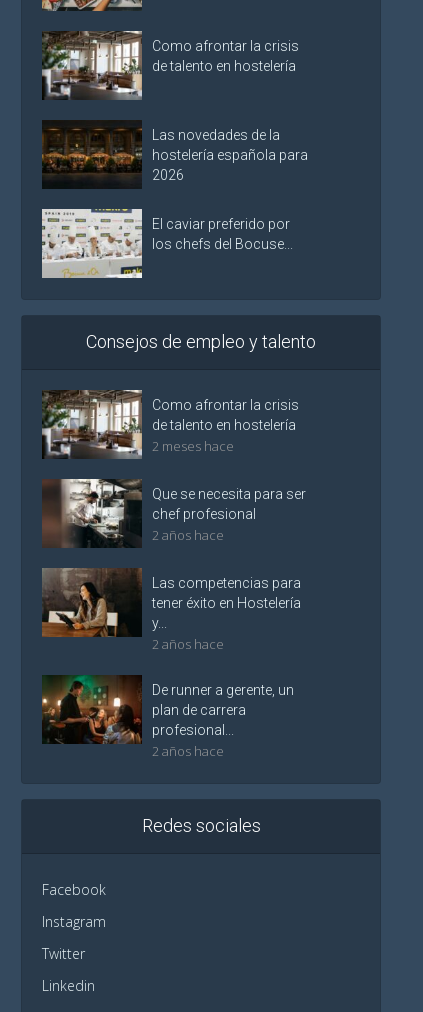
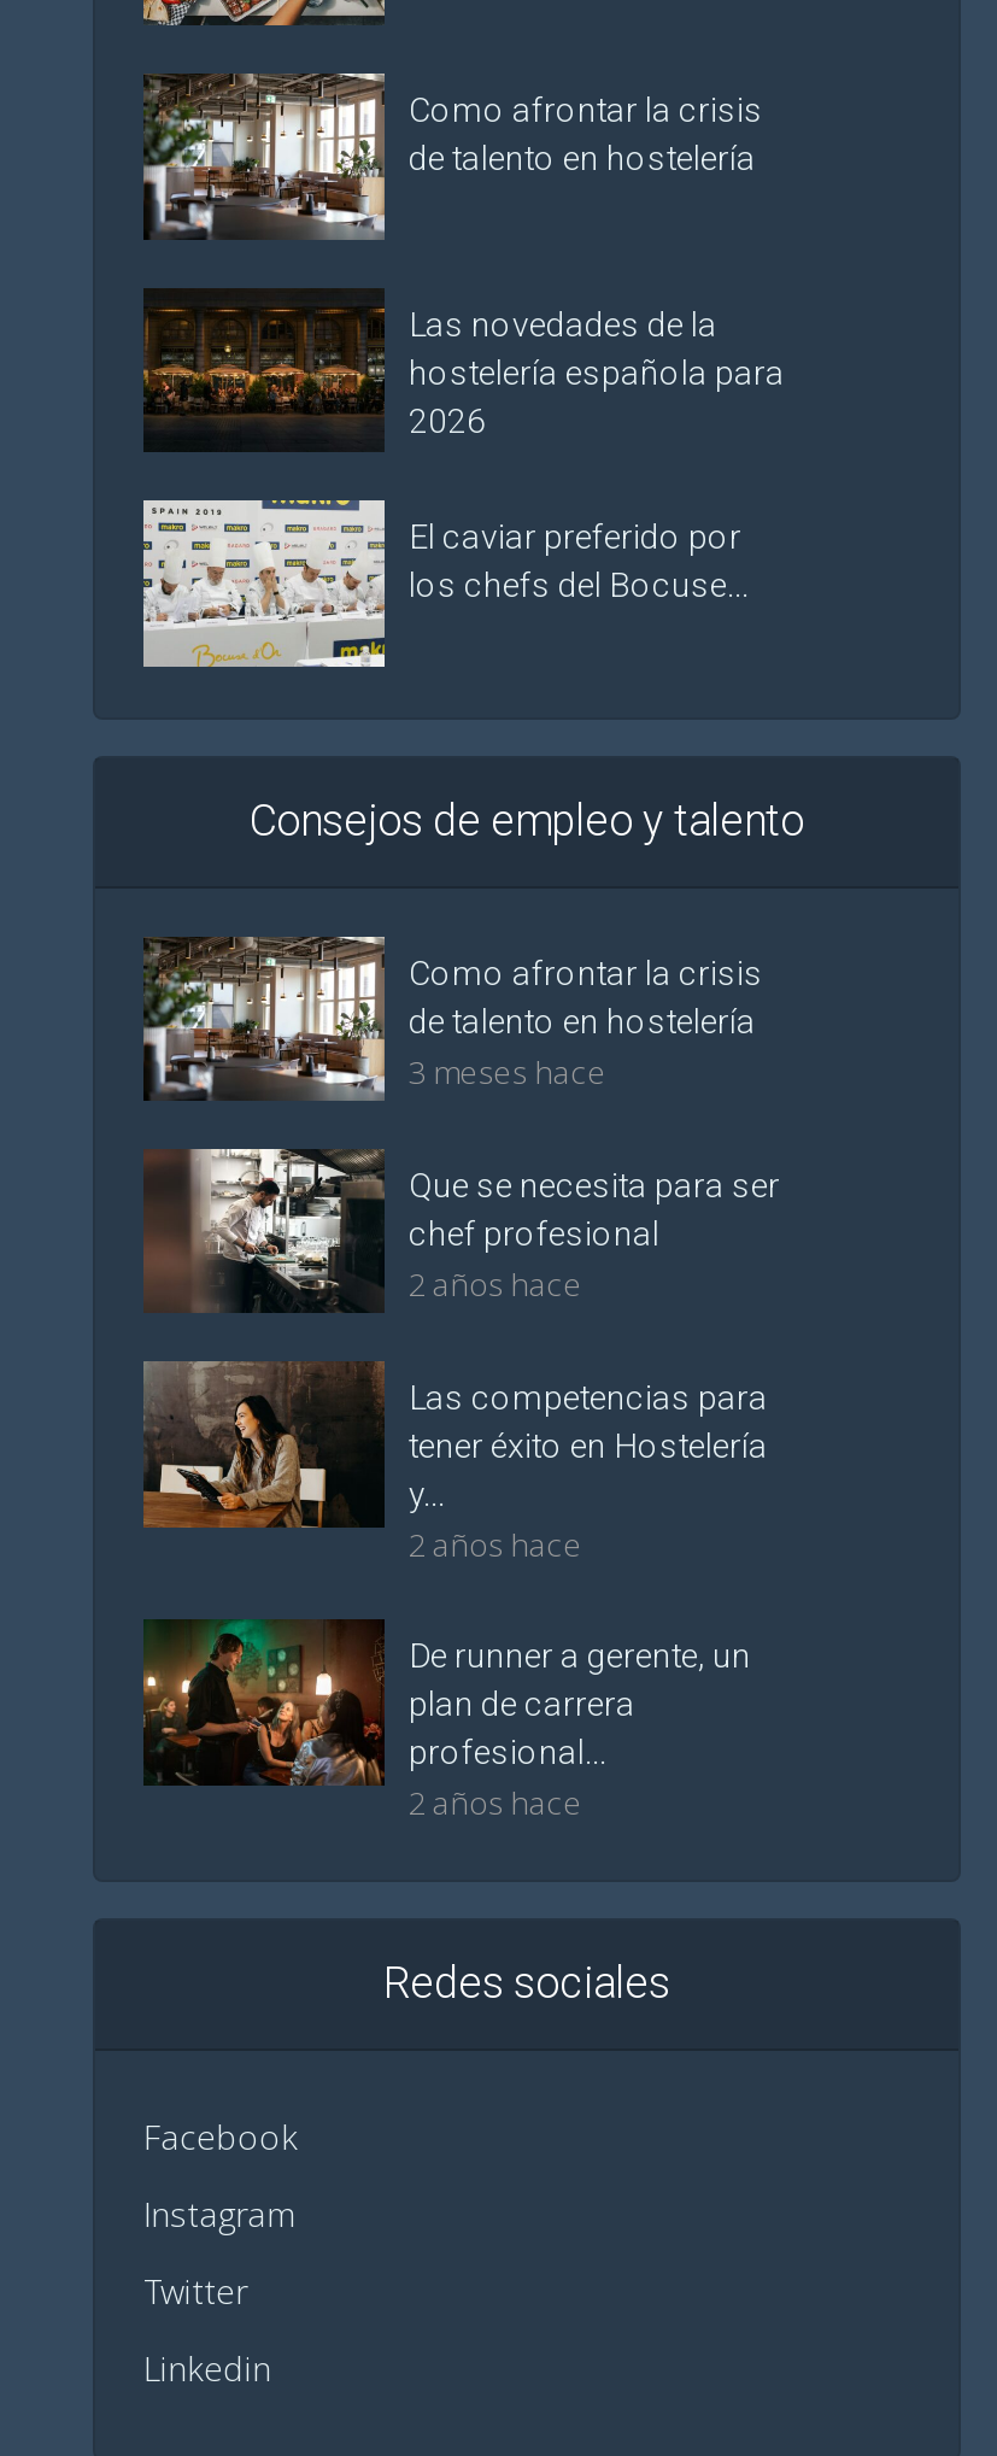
- 2 meses hace
+ 3 meses hace
